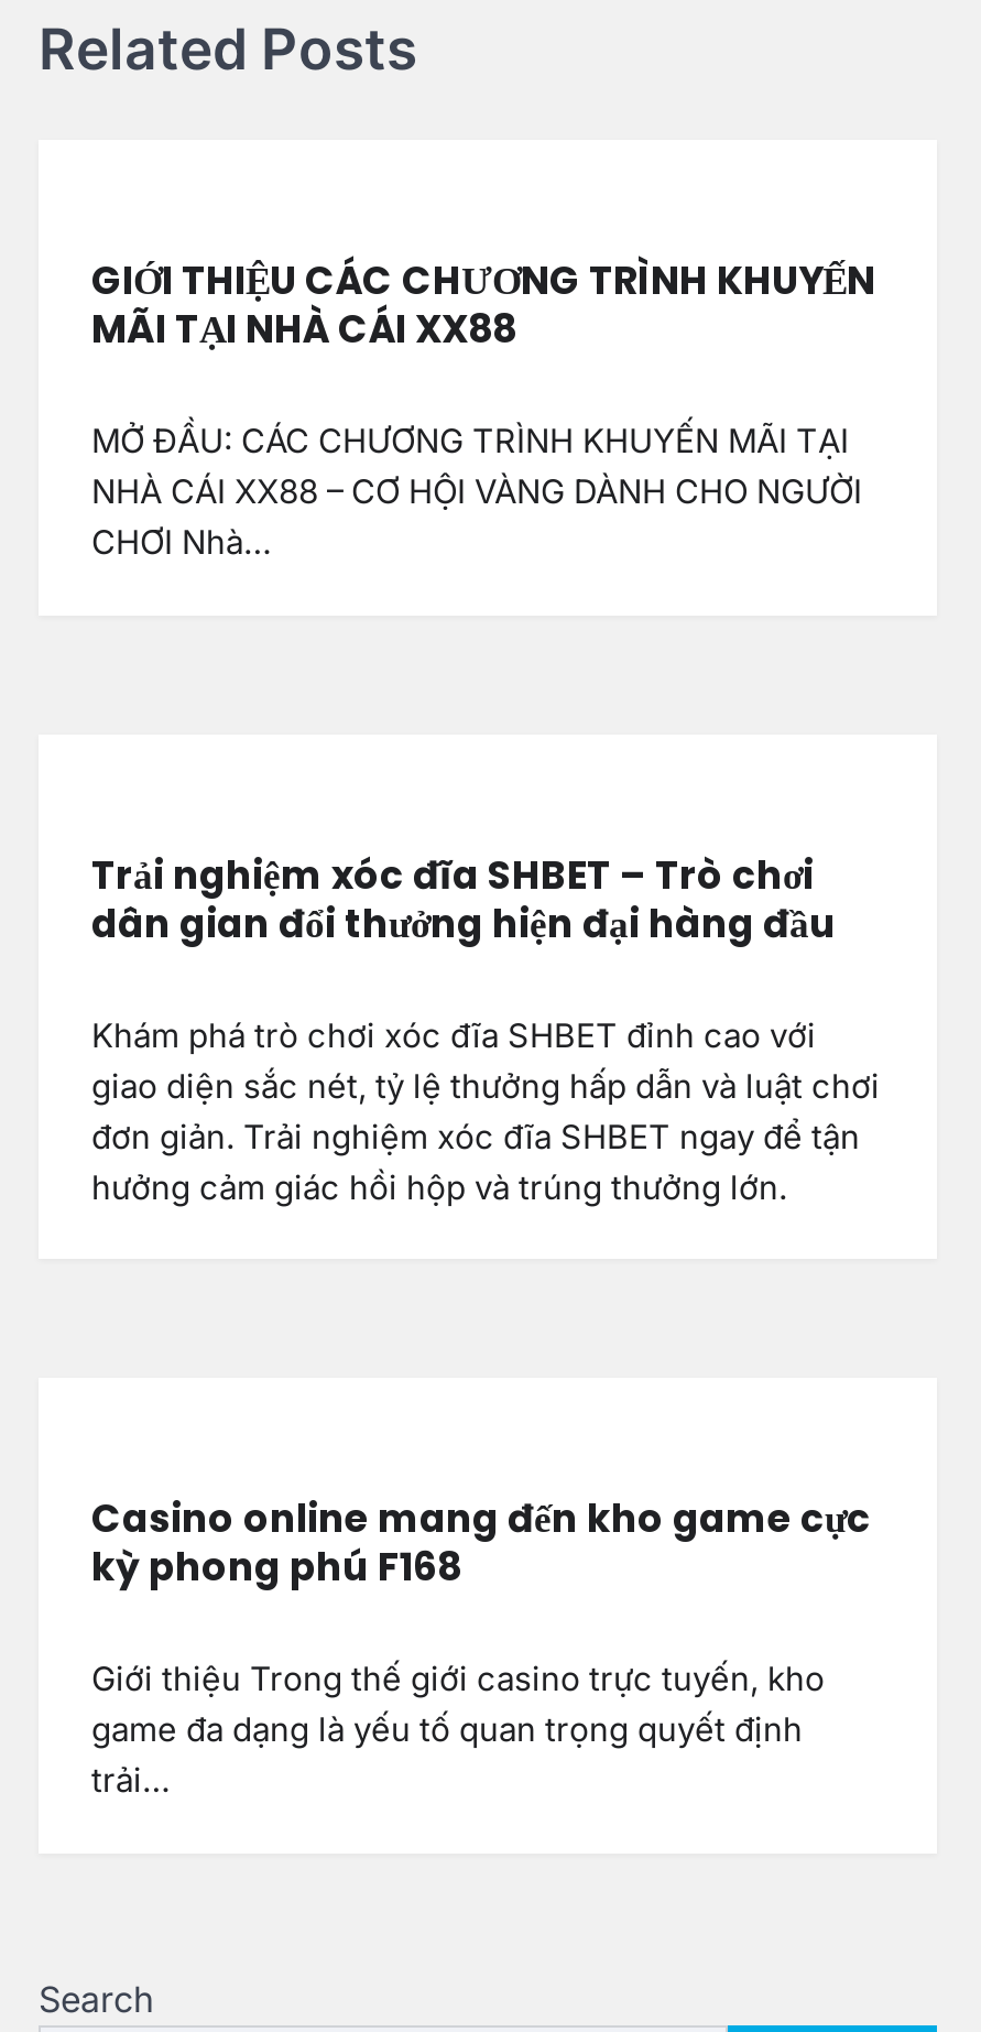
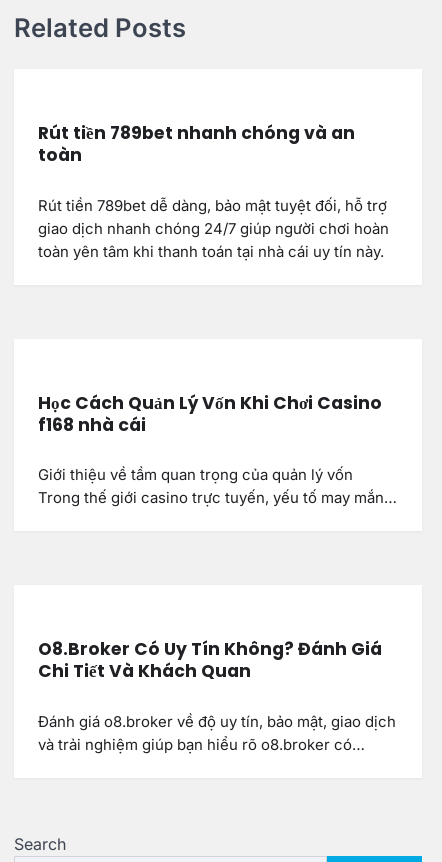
- GIỚI THIỆU CÁC CHƯƠNG TRÌNH KHUYẾN
- MÃI TẠI NHÀ CÁI XX88
+ Rút tiền 789bet nhanh chóng và an
+ toàn

- MỞ ĐẦU: CÁC CHƯƠNG TRÌNH KHUYẾN MÃI TẠI
- NHÀ CÁI XX88 – CƠ HỘI VÀNG DÀNH CHO NGƯỜI
- CHƠI Nhà…
+ Rút tiền 789bet dễ dàng, bảo mật tuyệt đối, hỗ trợ
+ giao dịch nhanh chóng 24/7 giúp người chơi hoàn
+ toàn yên tâm khi thanh toán tại nhà cái uy tín này.

- Trải nghiệm xóc đĩa SHBET – Trò chơi
- dân gian đổi thưởng hiện đại hàng đầu
+ Học Cách Quản Lý Vốn Khi Chơi Casino
+ f168 nhà cái

- Khám phá trò chơi xóc đĩa SHBET đỉnh cao với
- giao diện sắc nét, tỷ lệ thưởng hấp dẫn và luật chơi
- đơn giản. Trải nghiệm xóc đĩa SHBET ngay để tận
- hưởng cảm giác hồi hộp và trúng thưởng lớn.
+ Giới thiệu về tầm quan trọng của quản lý vốn
+ Trong thế giới casino trực tuyến, yếu tố may mắn…

- Casino online mang đến kho game cực
- kỳ phong phú F168
+ O8.Broker Có Uy Tín Không? Đánh Giá
+ Chi Tiết Và Khách Quan

- Giới thiệu Trong thế giới casino trực tuyến, kho
- game đa dạng là yếu tố quan trọng quyết định
- trải…
+ Đánh giá o8.broker về độ uy tín, bảo mật, giao dịch
+ và trải nghiệm giúp bạn hiểu rõ o8.broker có…
